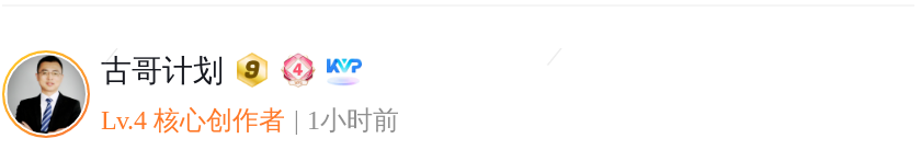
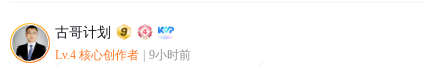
- Lv.4 核心创作者 1小时前
+ Lv.4 核心创作者 9小时前
